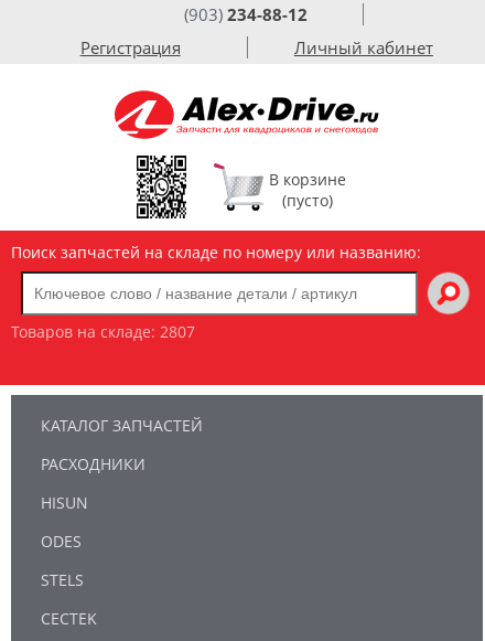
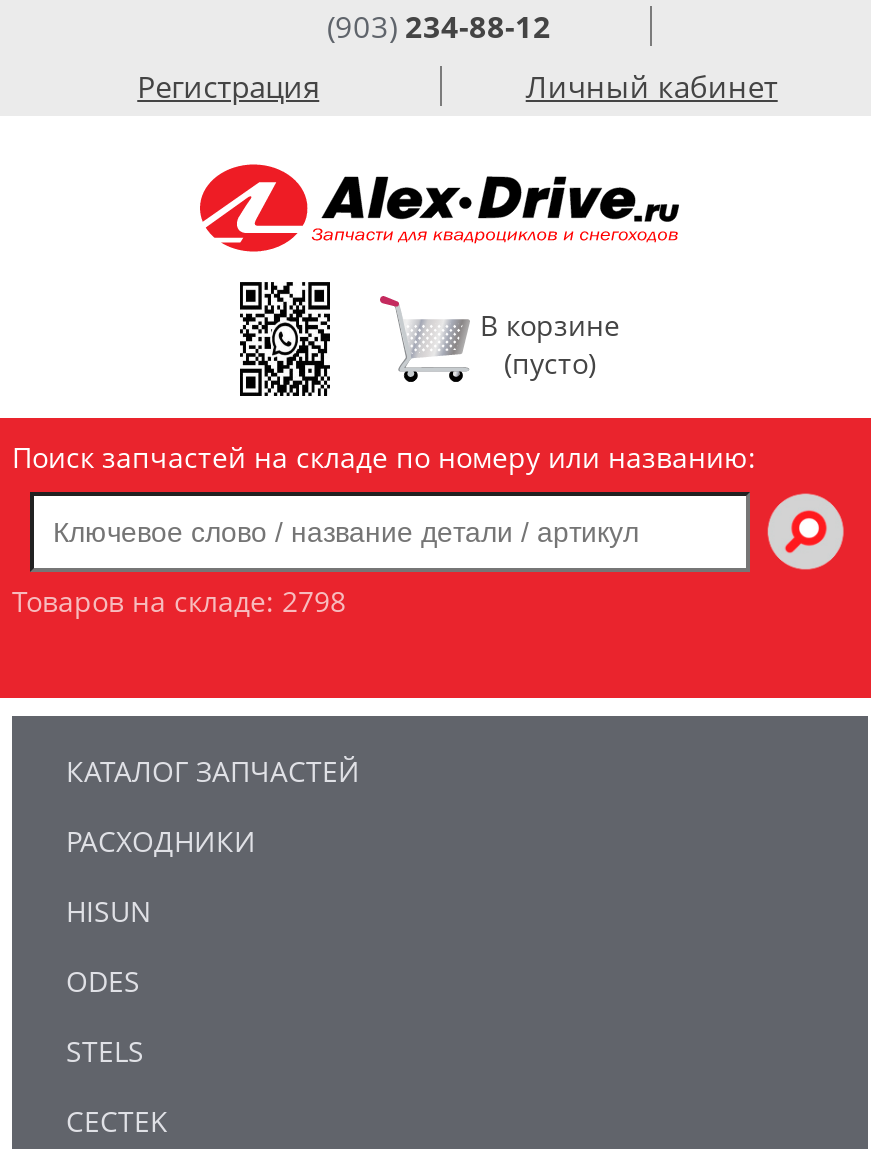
- Товаров на складе: 2807
+ Товаров на складе: 2798
